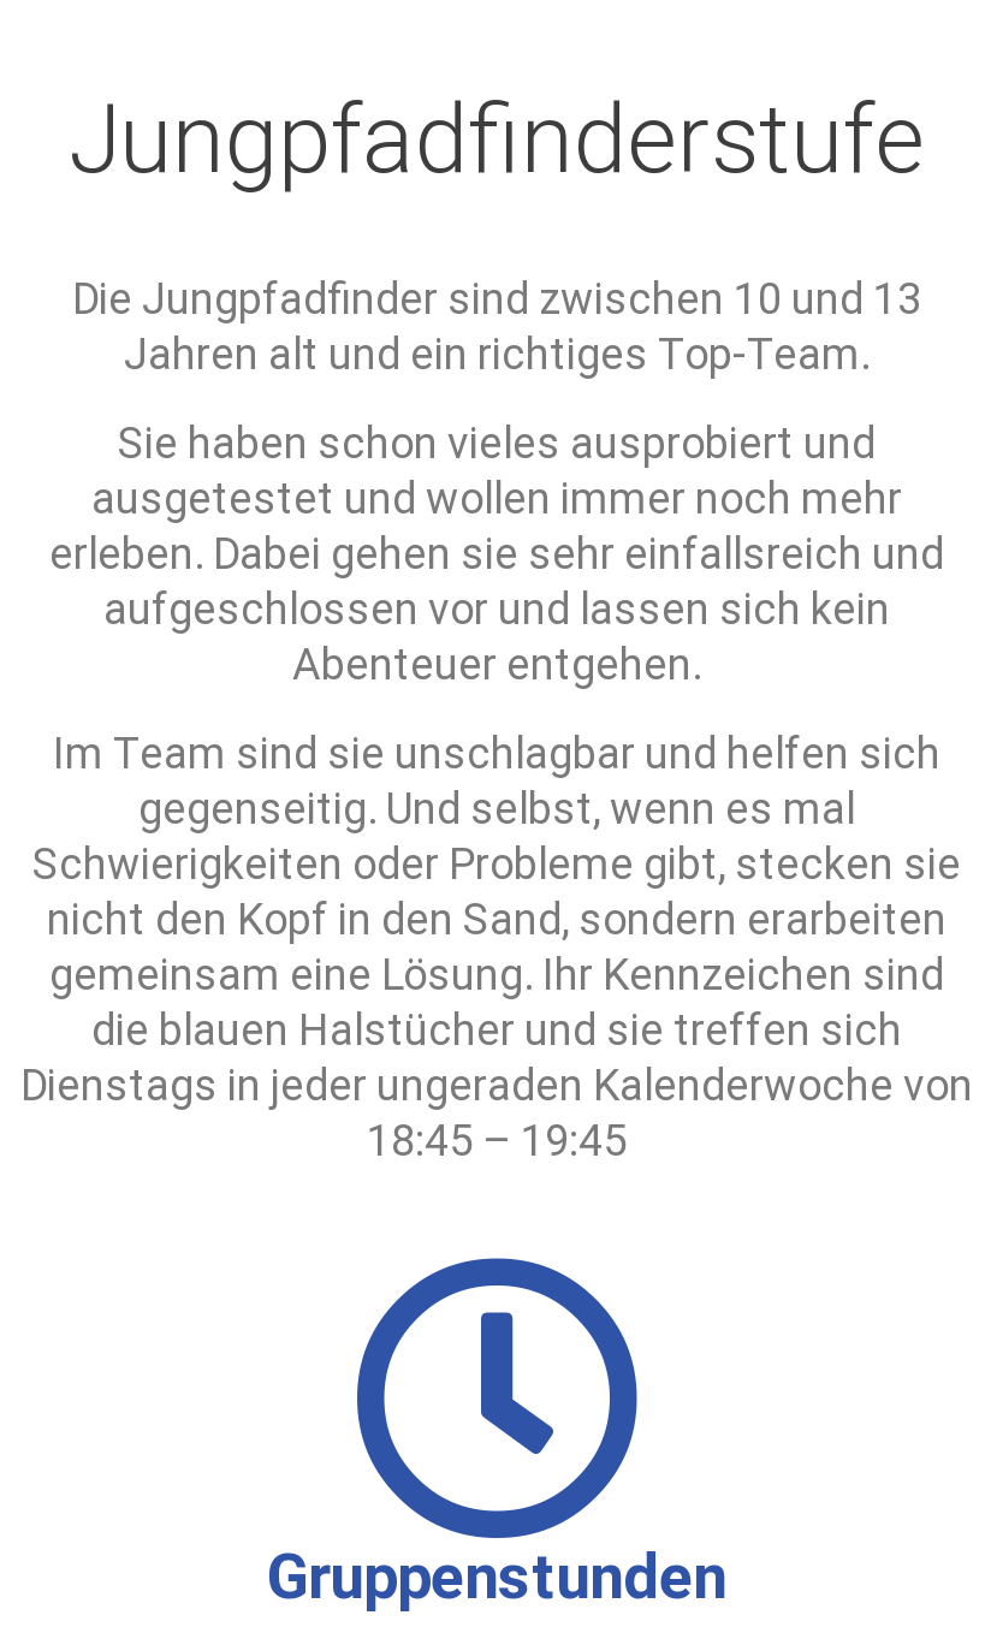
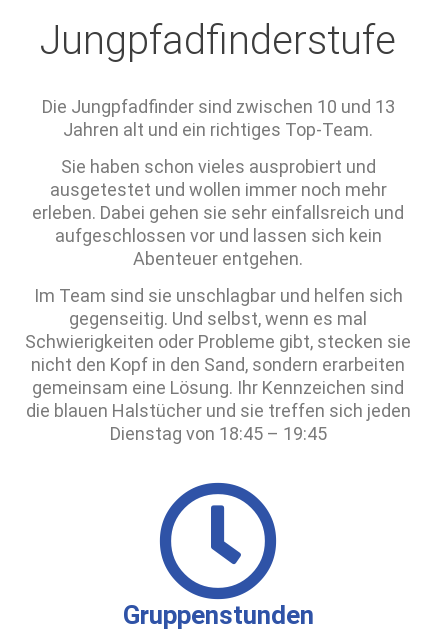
- die blauen Halstücher und sie treffen sich
- Dienstags in jeder ungeraden Kalenderwoche von
- 18:45 – 19:45
+ die blauen Halstücher und sie treffen sich jeden
+ Dienstag von 18:45 – 19:45
